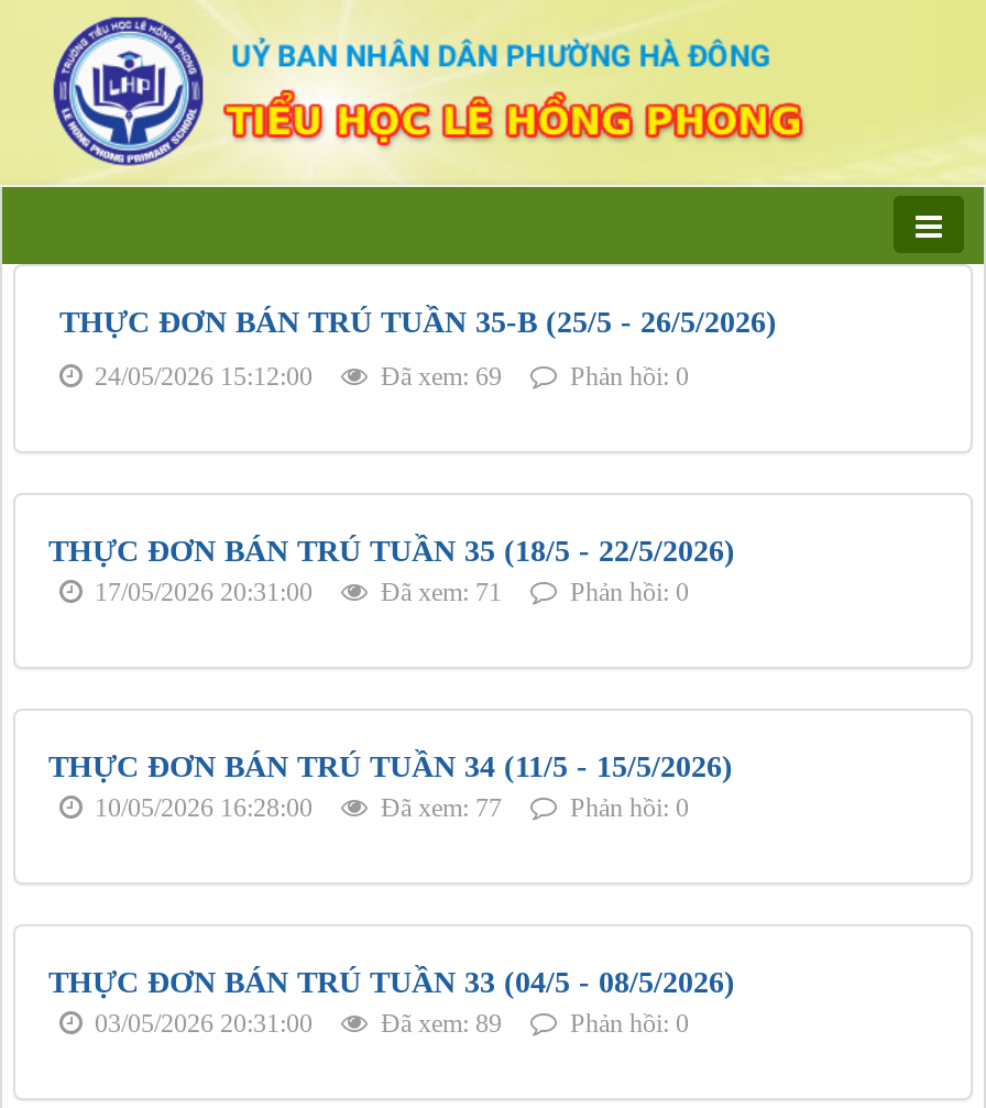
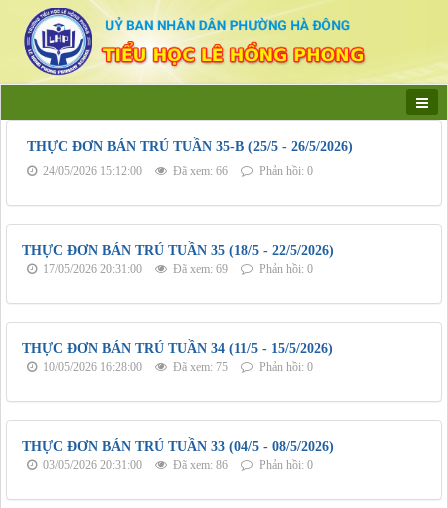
- 24/05/2026 15:12:00 Đã xem: 69 Phản hồi: 0
+ 24/05/2026 15:12:00 Đã xem: 66 Phản hồi: 0

- 17/05/2026 20:31:00 Đã xem: 71 Phản hồi: 0
+ 17/05/2026 20:31:00 Đã xem: 69 Phản hồi: 0

- 10/05/2026 16:28:00 Đã xem: 77 Phản hồi: 0
+ 10/05/2026 16:28:00 Đã xem: 75 Phản hồi: 0

- 03/05/2026 20:31:00 Đã xem: 89 Phản hồi: 0
+ 03/05/2026 20:31:00 Đã xem: 86 Phản hồi: 0
